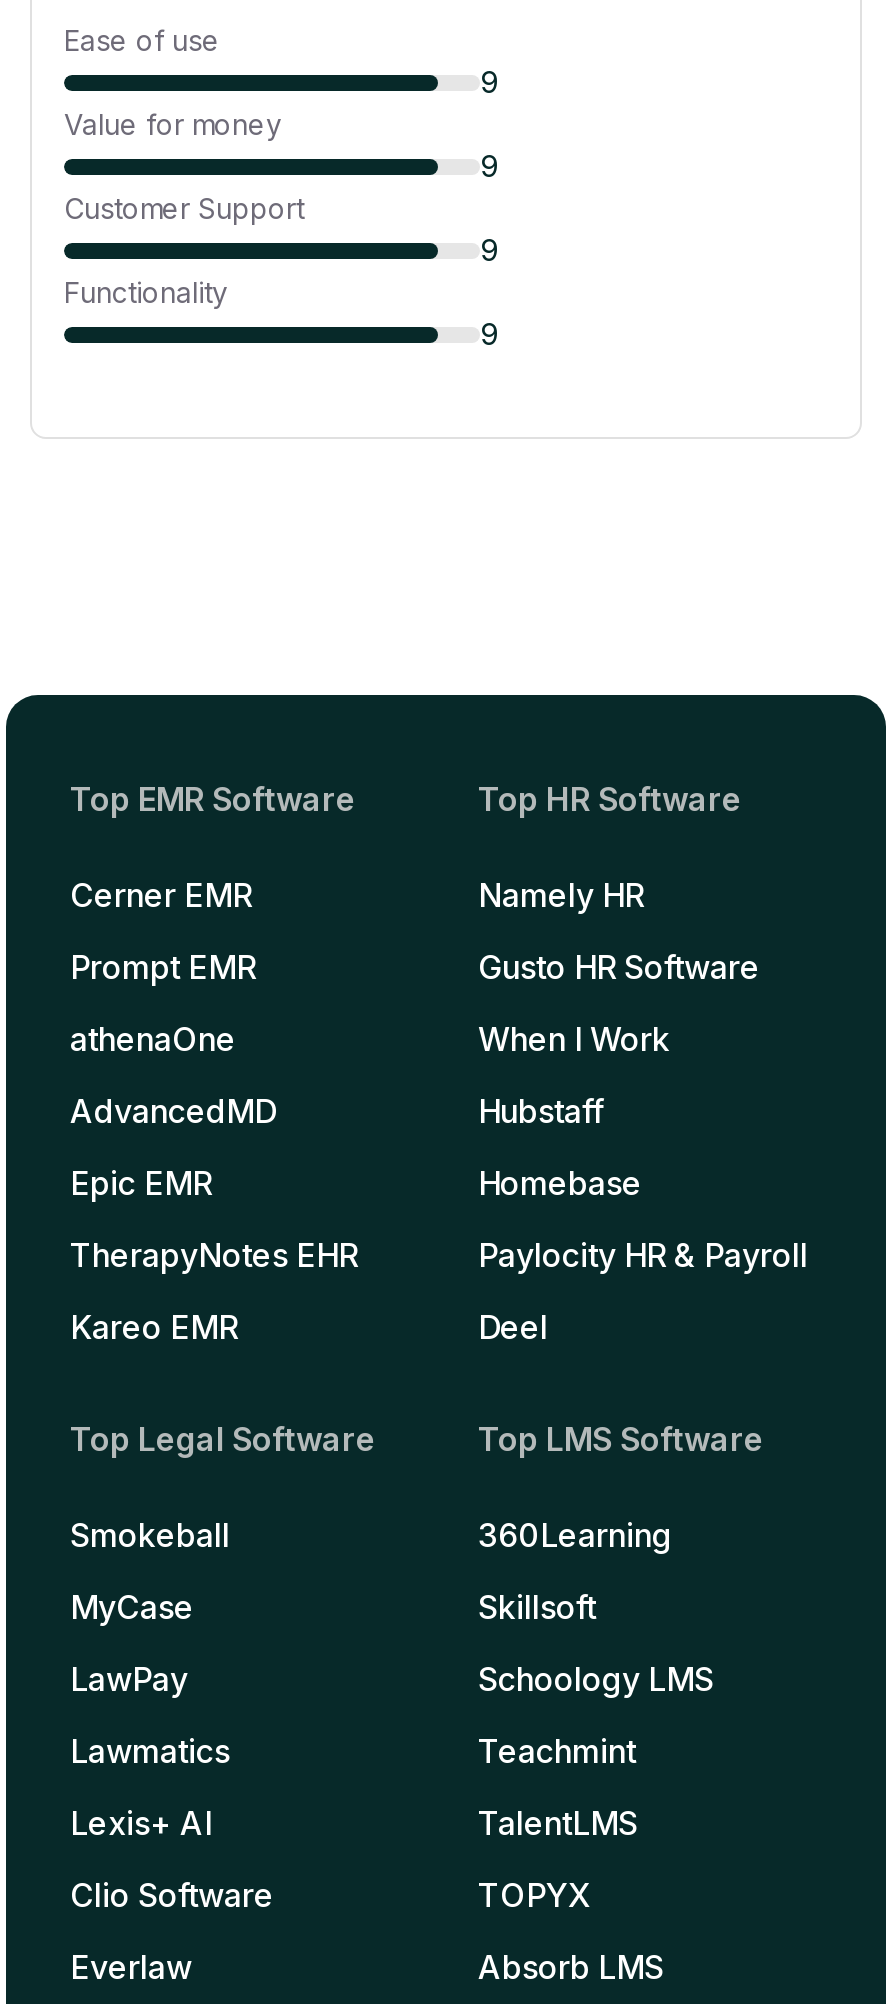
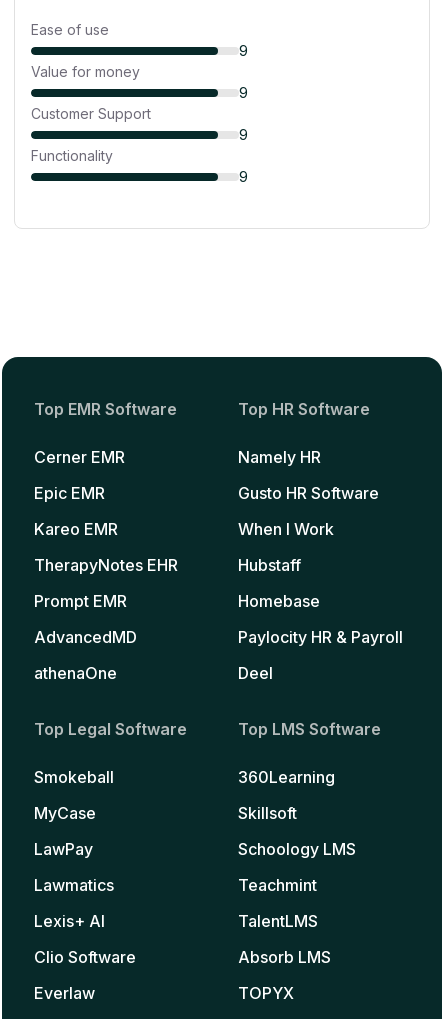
moved down: Prompt EMR | AdvancedMD | athenaOne

moved up: Epic EMR

moved up: TherapyNotes EHR

moved up: Kareo EMR

moved down: TOPYX

moved up: Absorb LMS
